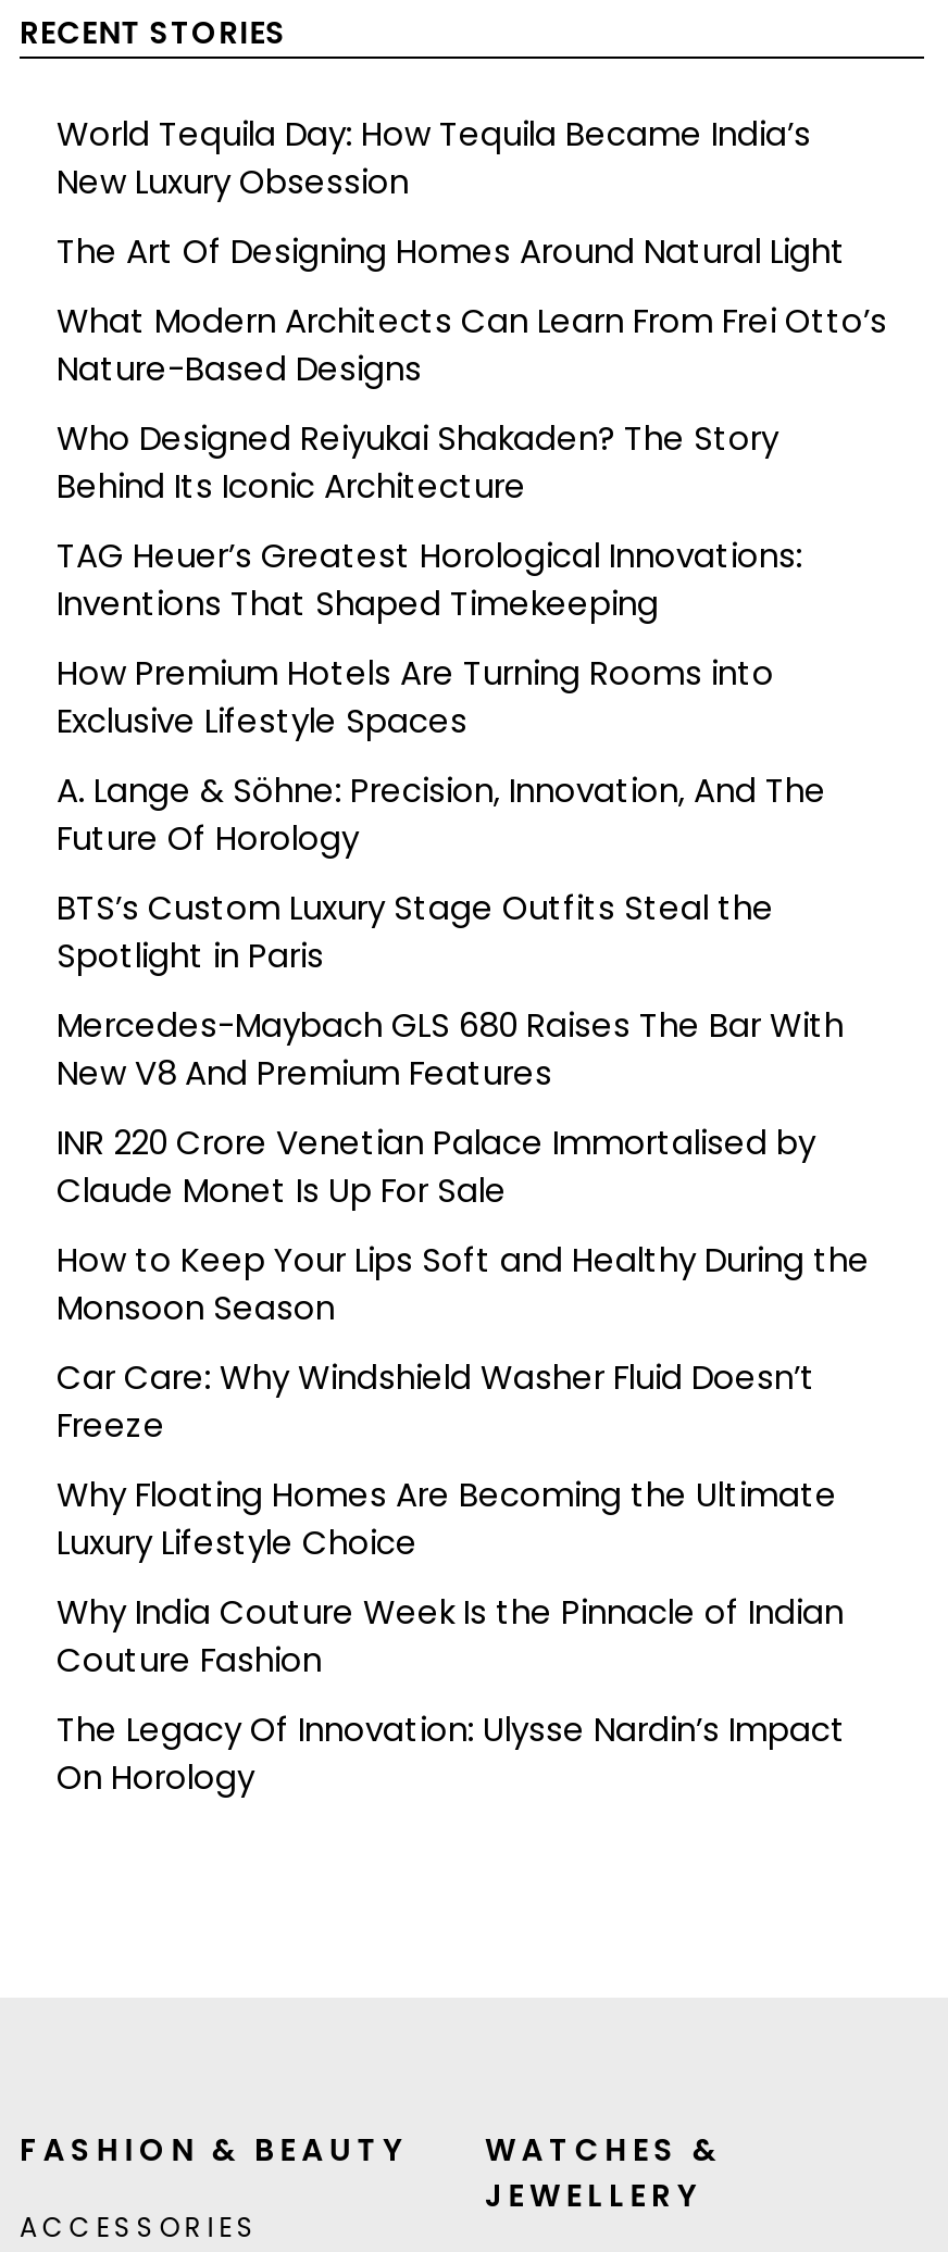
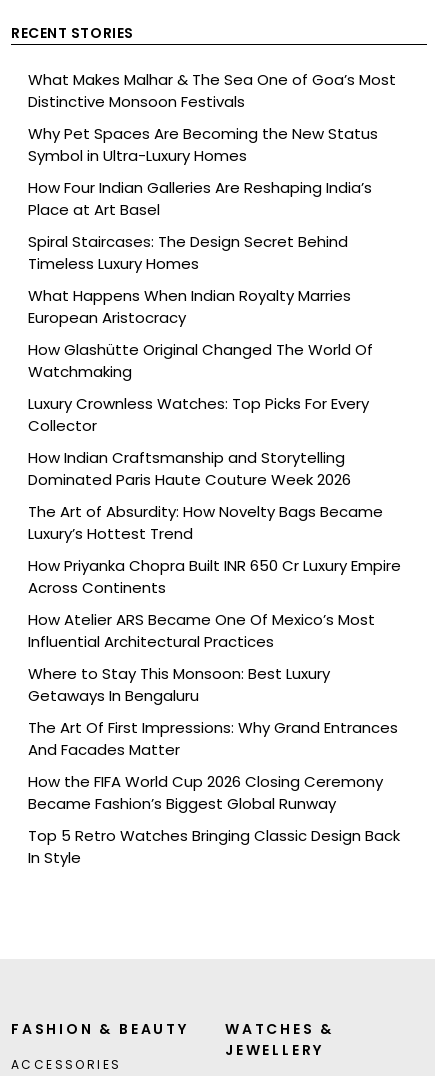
- World Tequila Day: How Tequila Became India’s
- New Luxury Obsession
+ What Makes Malhar & The Sea One of Goa’s Most
+ Distinctive Monsoon Festivals

- The Art Of Designing Homes Around Natural Light
+ Why Pet Spaces Are Becoming the New Status
+ Symbol in Ultra-Luxury Homes

- What Modern Architects Can Learn From Frei Otto’s
- Nature-Based Designs
+ How Four Indian Galleries Are Reshaping India’s
+ Place at Art Basel

- Who Designed Reiyukai Shakaden? The Story
- Behind Its Iconic Architecture
+ Spiral Staircases: The Design Secret Behind
+ Timeless Luxury Homes

- TAG Heuer’s Greatest Horological Innovations:
- Inventions That Shaped Timekeeping
+ What Happens When Indian Royalty Marries
+ European Aristocracy

- How Premium Hotels Are Turning Rooms into
- Exclusive Lifestyle Spaces
+ How Glashütte Original Changed The World Of
+ Watchmaking

- A. Lange & Söhne: Precision, Innovation, And The
- Future Of Horology
+ Luxury Crownless Watches: Top Picks For Every
+ Collector

- BTS’s Custom Luxury Stage Outfits Steal the
- Spotlight in Paris
+ How Indian Craftsmanship and Storytelling
+ Dominated Paris Haute Couture Week 2026

- Mercedes-Maybach GLS 680 Raises The Bar With
- New V8 And Premium Features
+ The Art of Absurdity: How Novelty Bags Became
+ Luxury’s Hottest Trend

- INR 220 Crore Venetian Palace Immortalised by
- Claude Monet Is Up For Sale
+ How Priyanka Chopra Built INR 650 Cr Luxury Empire
+ Across Continents

- How to Keep Your Lips Soft and Healthy During the
- Monsoon Season
+ How Atelier ARS Became One Of Mexico’s Most
+ Influential Architectural Practices

- Car Care: Why Windshield Washer Fluid Doesn’t
- Freeze
+ Where to Stay This Monsoon: Best Luxury
+ Getaways In Bengaluru

- Why Floating Homes Are Becoming the Ultimate
- Luxury Lifestyle Choice
+ The Art Of First Impressions: Why Grand Entrances
+ And Facades Matter

- Why India Couture Week Is the Pinnacle of Indian
- Couture Fashion
+ How the FIFA World Cup 2026 Closing Ceremony
+ Became Fashion’s Biggest Global Runway

- The Legacy Of Innovation: Ulysse Nardin’s Impact
- On Horology
+ Top 5 Retro Watches Bringing Classic Design Back
+ In Style
